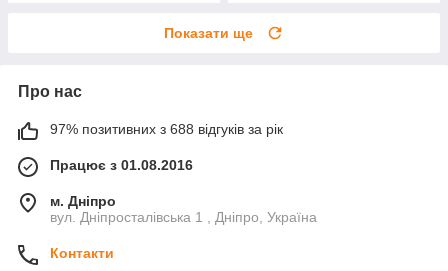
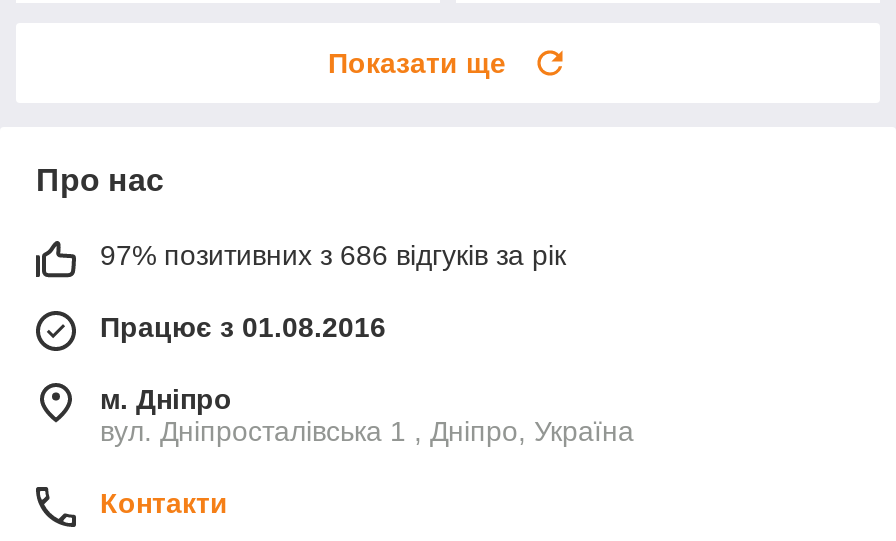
- 97% позитивних з 688 відгуків за рік
+ 97% позитивних з 686 відгуків за рік
